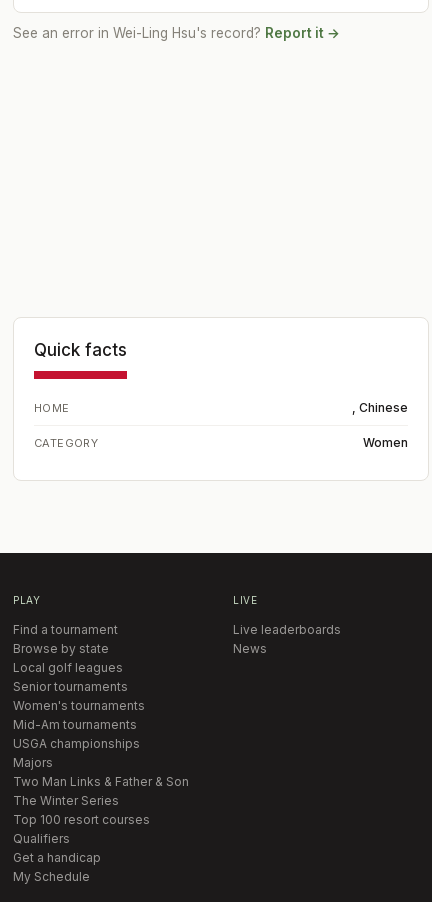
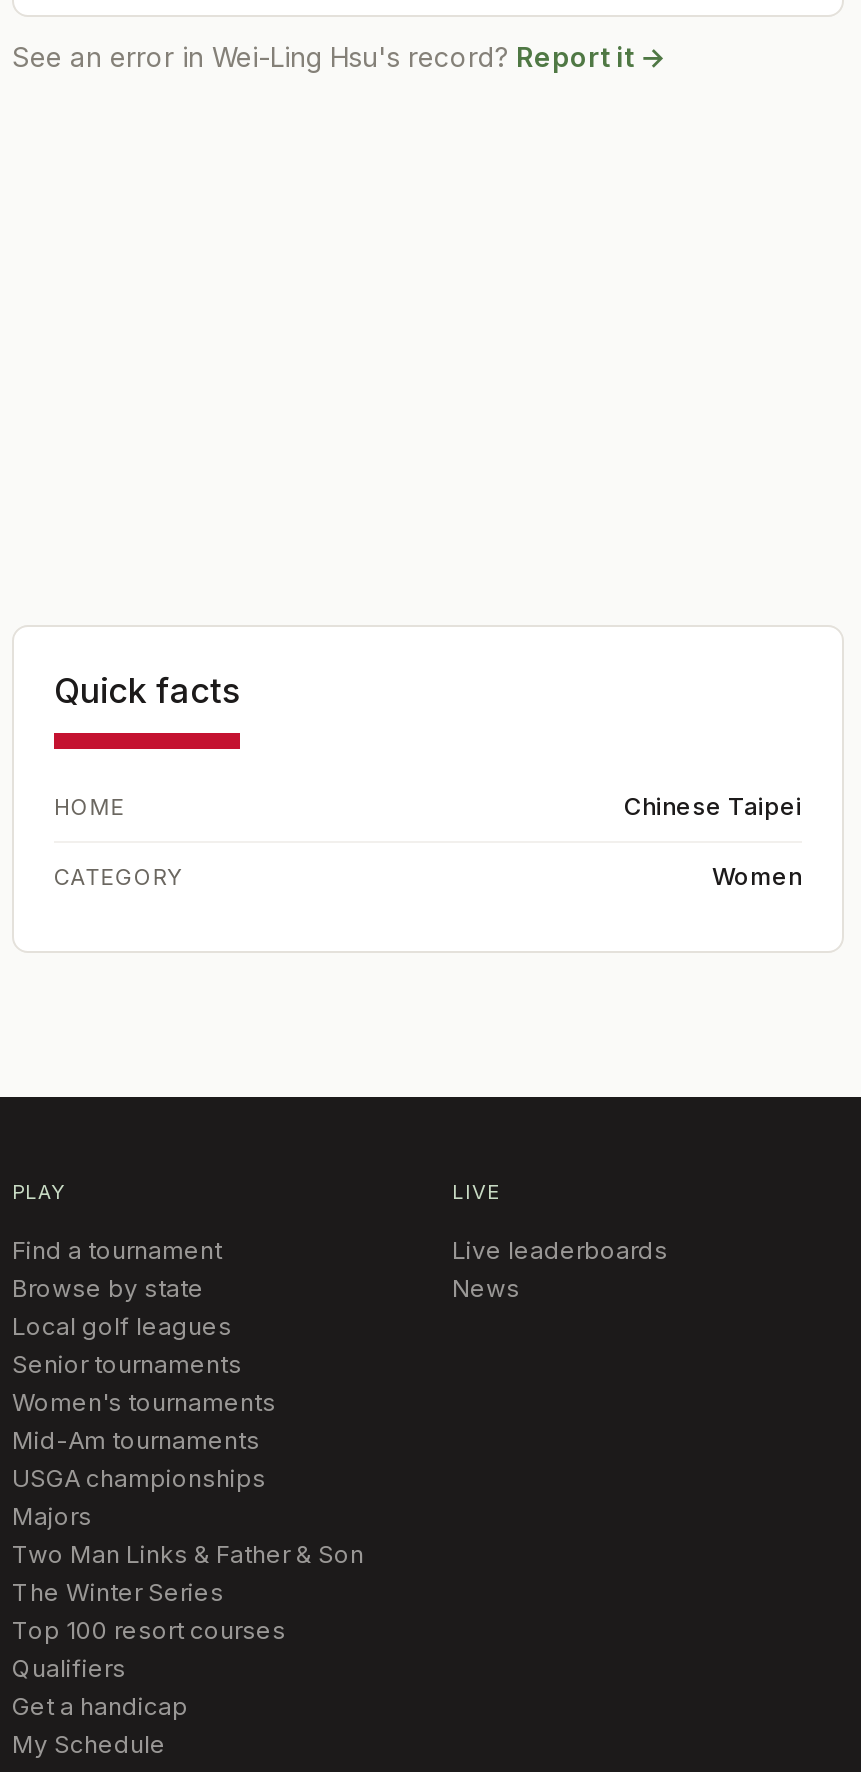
- , Chinese
+ Chinese Taipei
